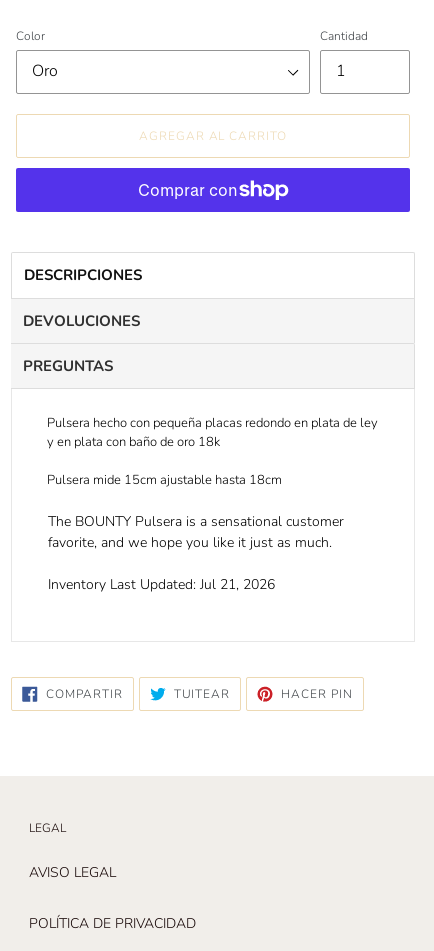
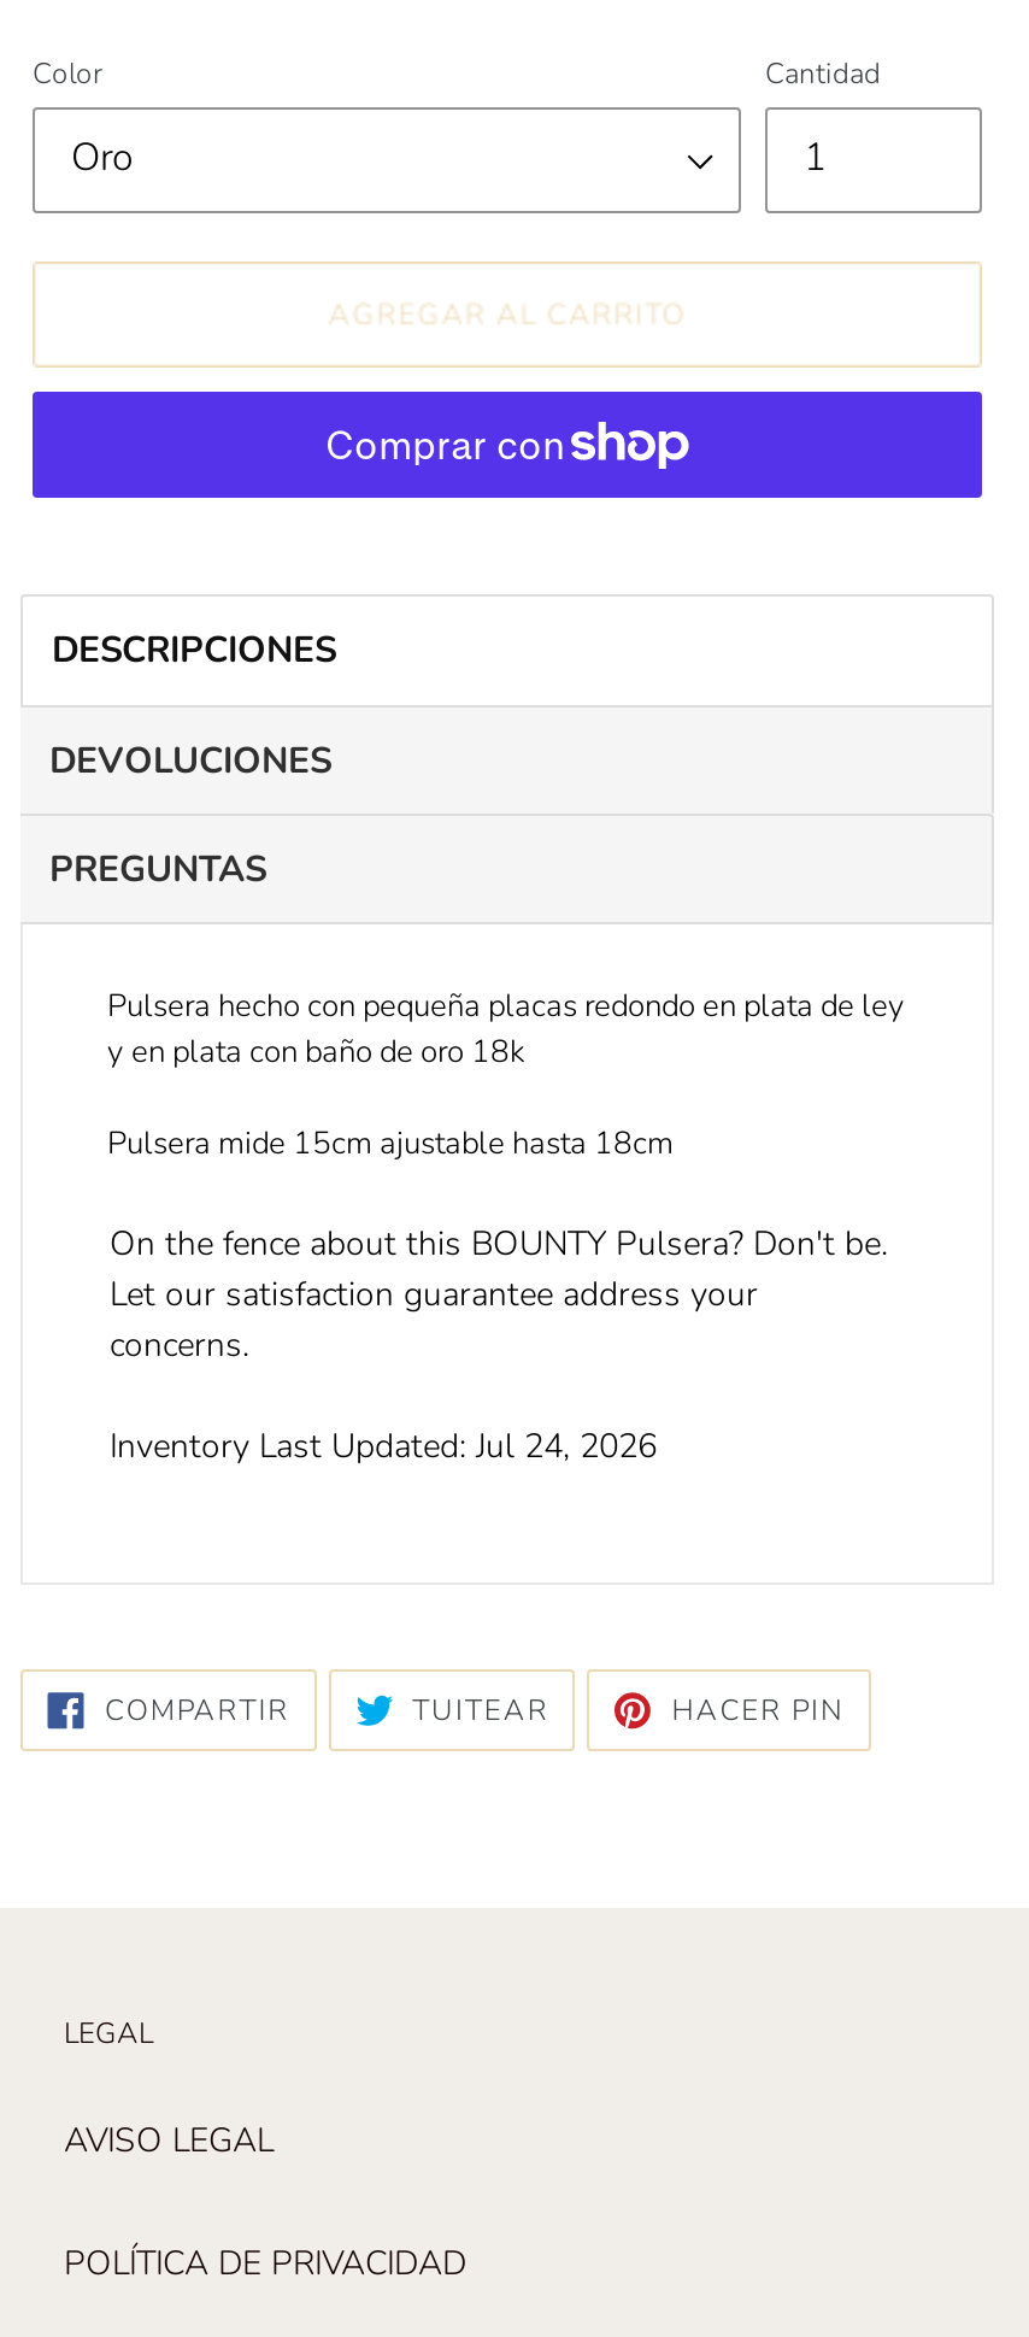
- The BOUNTY Pulsera is a sensational customer
- favorite, and we hope you like it just as much.
+ On the fence about this BOUNTY Pulsera? Don't be.
+ Let our satisfaction guarantee address your
+ concerns.

- Inventory Last Updated: Jul 21, 2026
+ Inventory Last Updated: Jul 24, 2026
